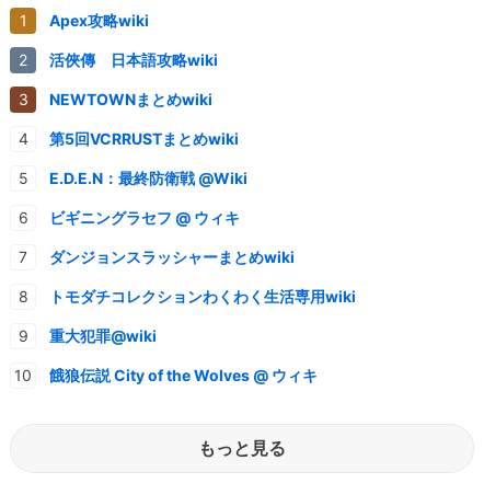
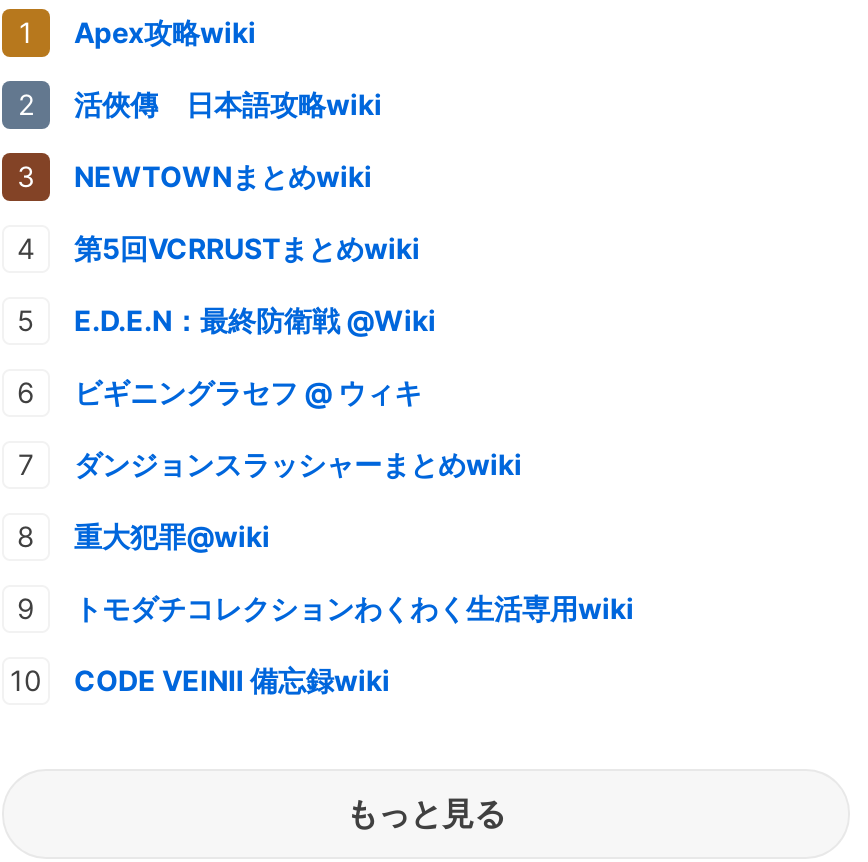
moved down: トモダチコレクションわくわく生活専用wiki

moved up: 重大犯罪@wiki

- 餓狼伝説 City of the Wolves @ ウィキ
+ CODE VEINⅡ 備忘録wiki
